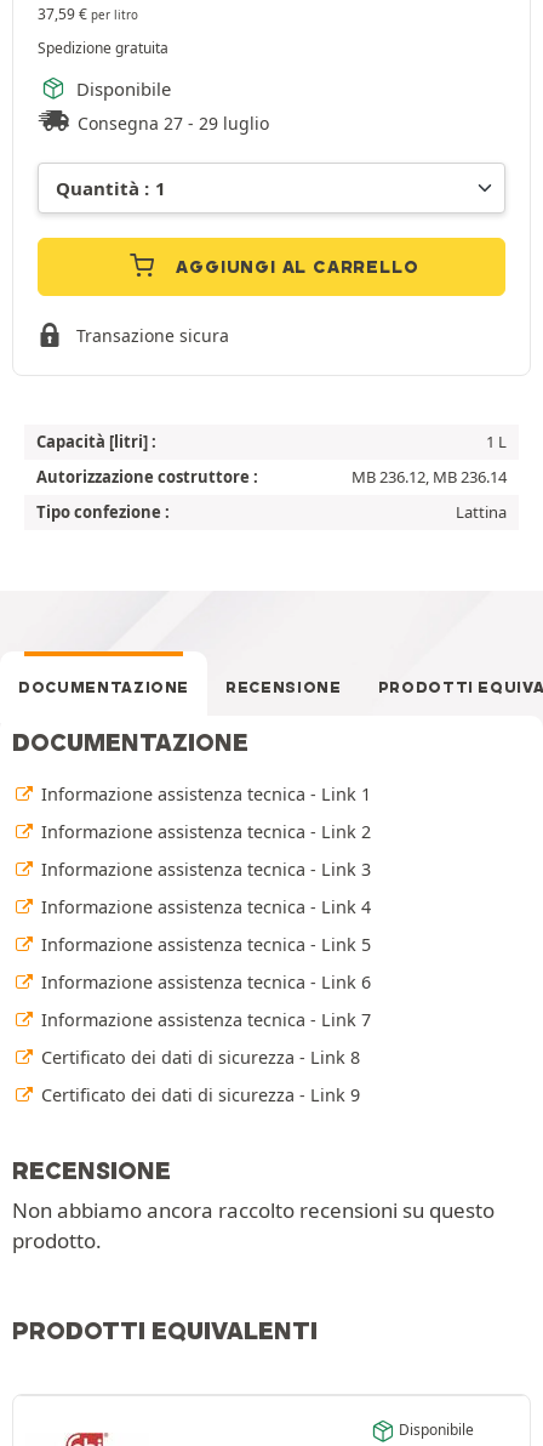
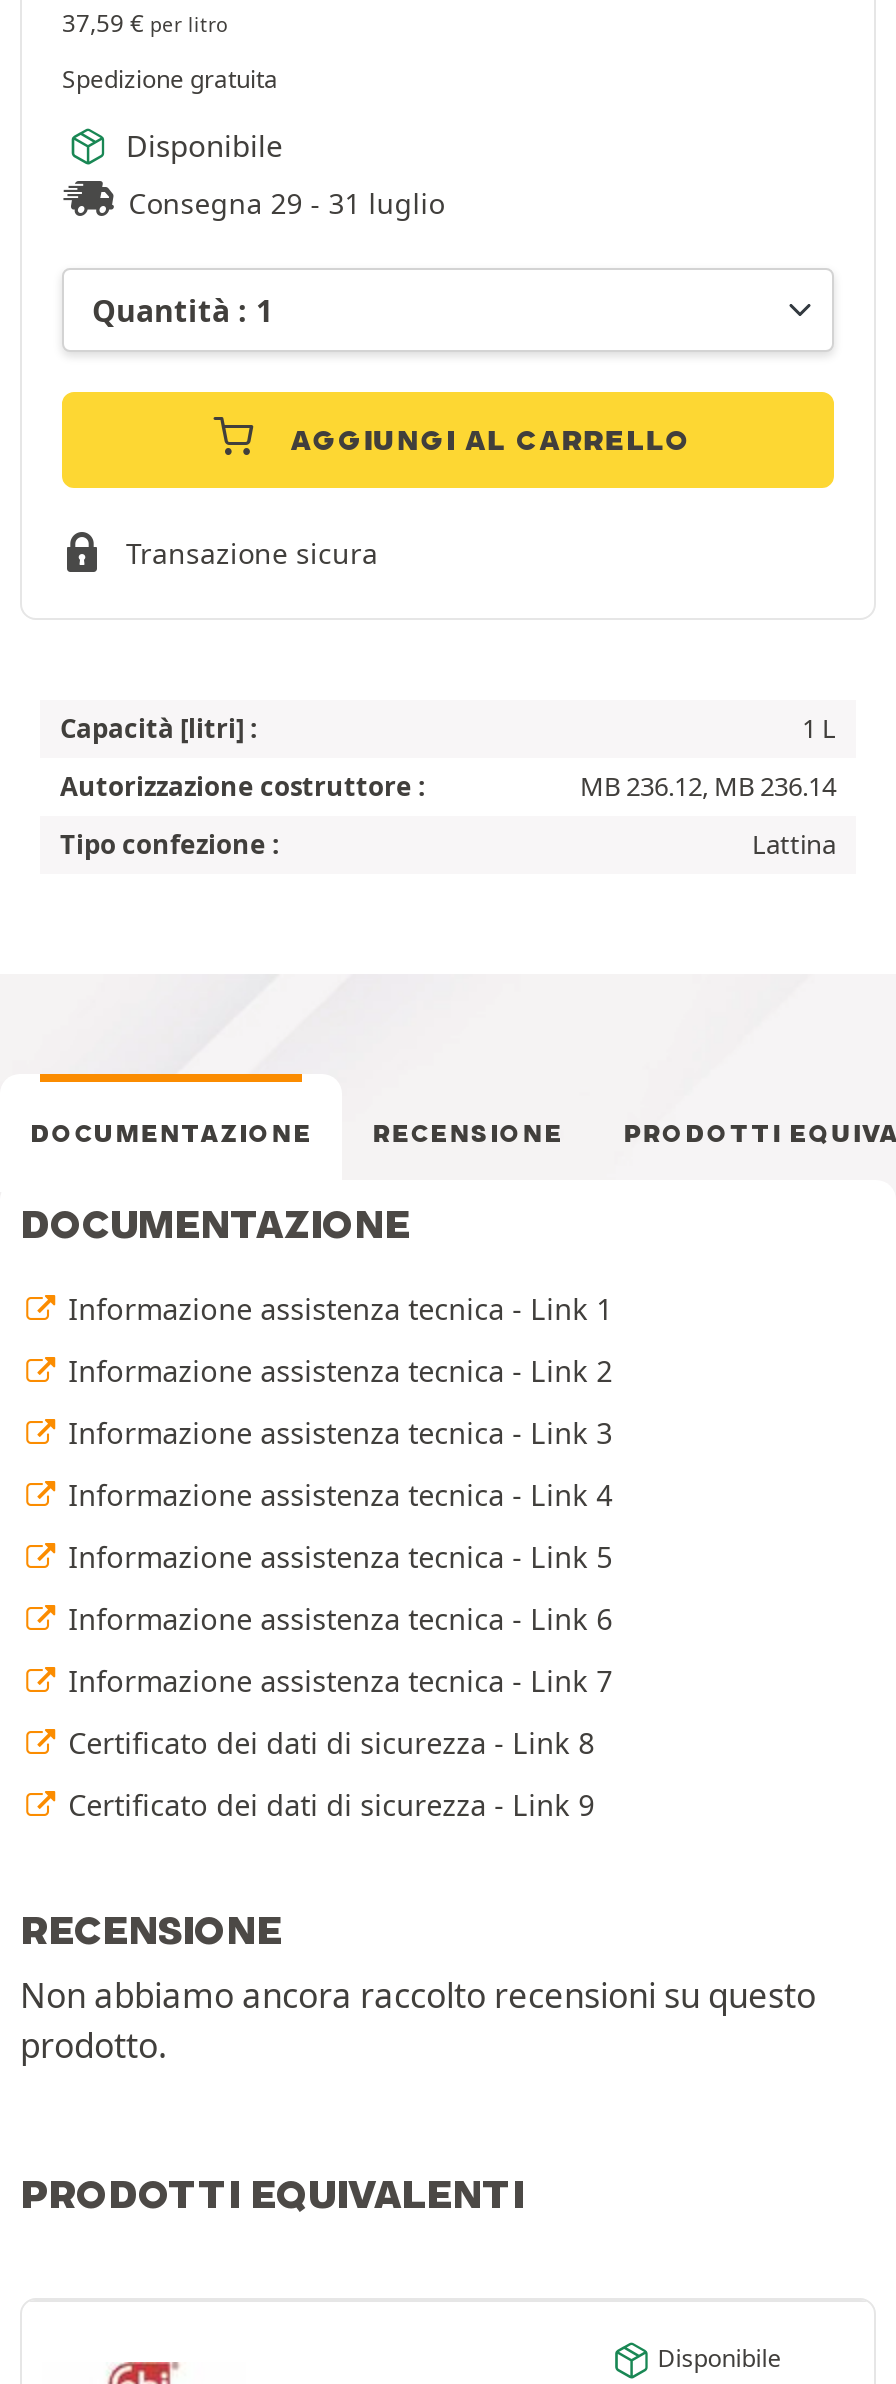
- Consegna 27 - 29 luglio
+ Consegna 29 - 31 luglio
